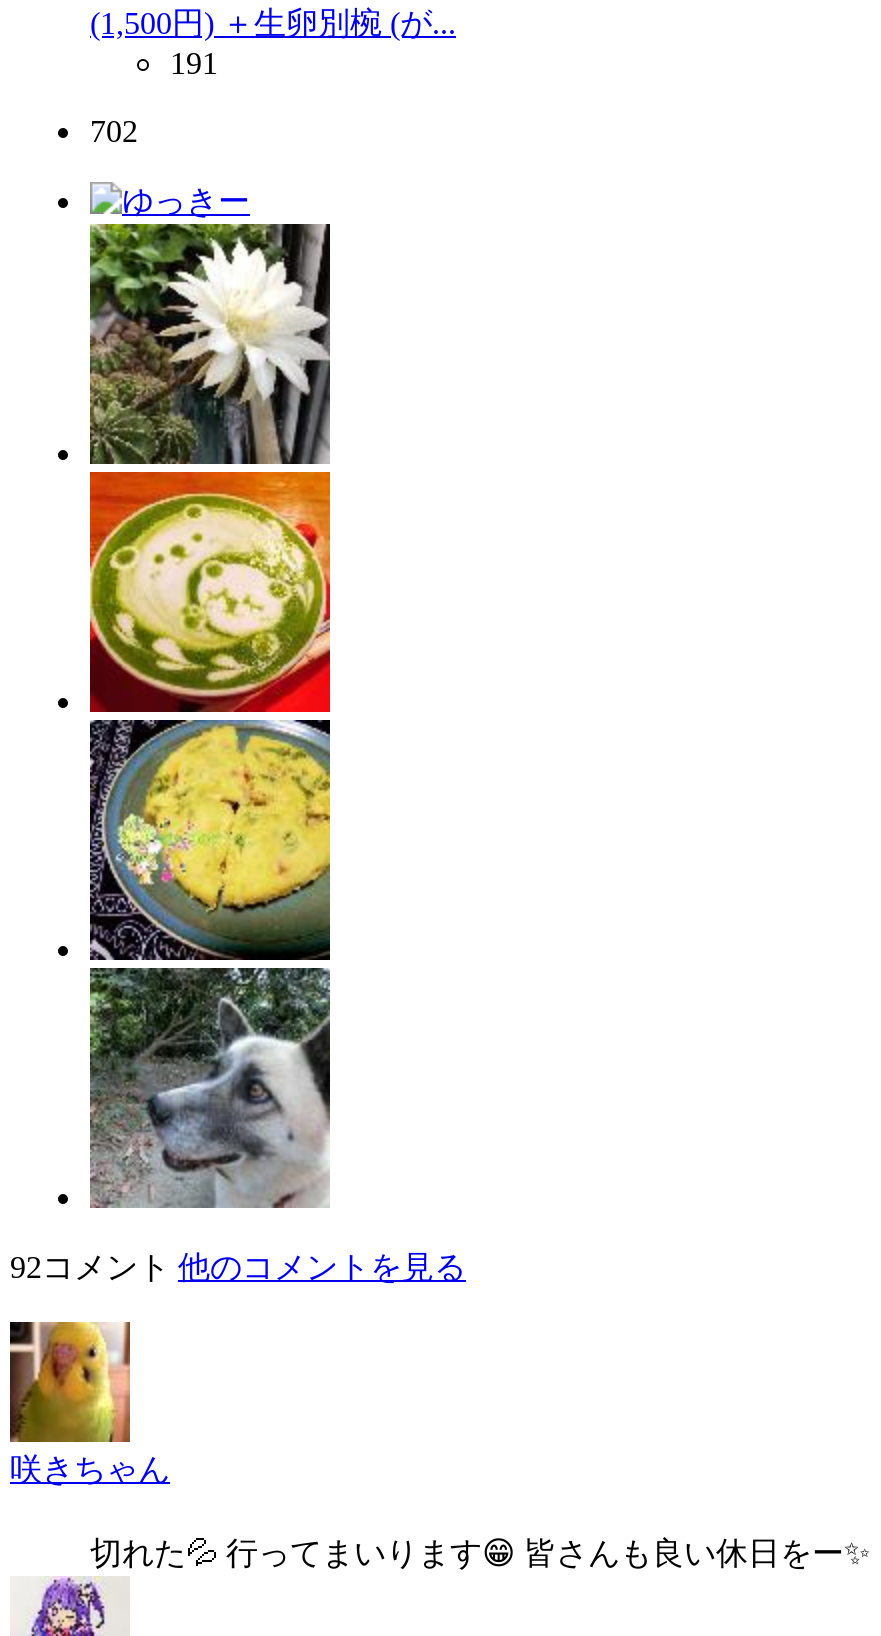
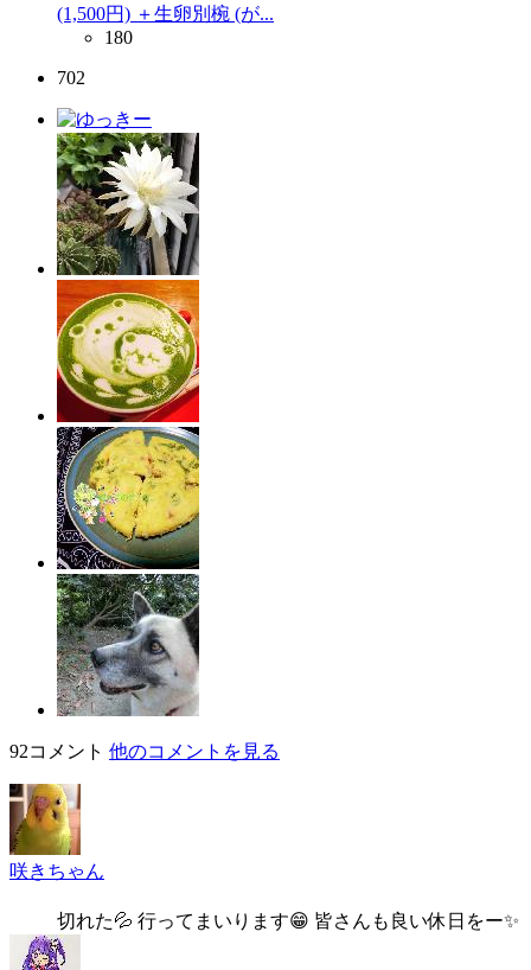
- 191
+ 180
